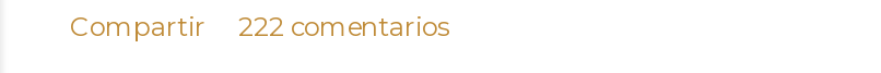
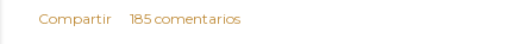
- Compartir 222 comentarios
+ Compartir 185 comentarios
